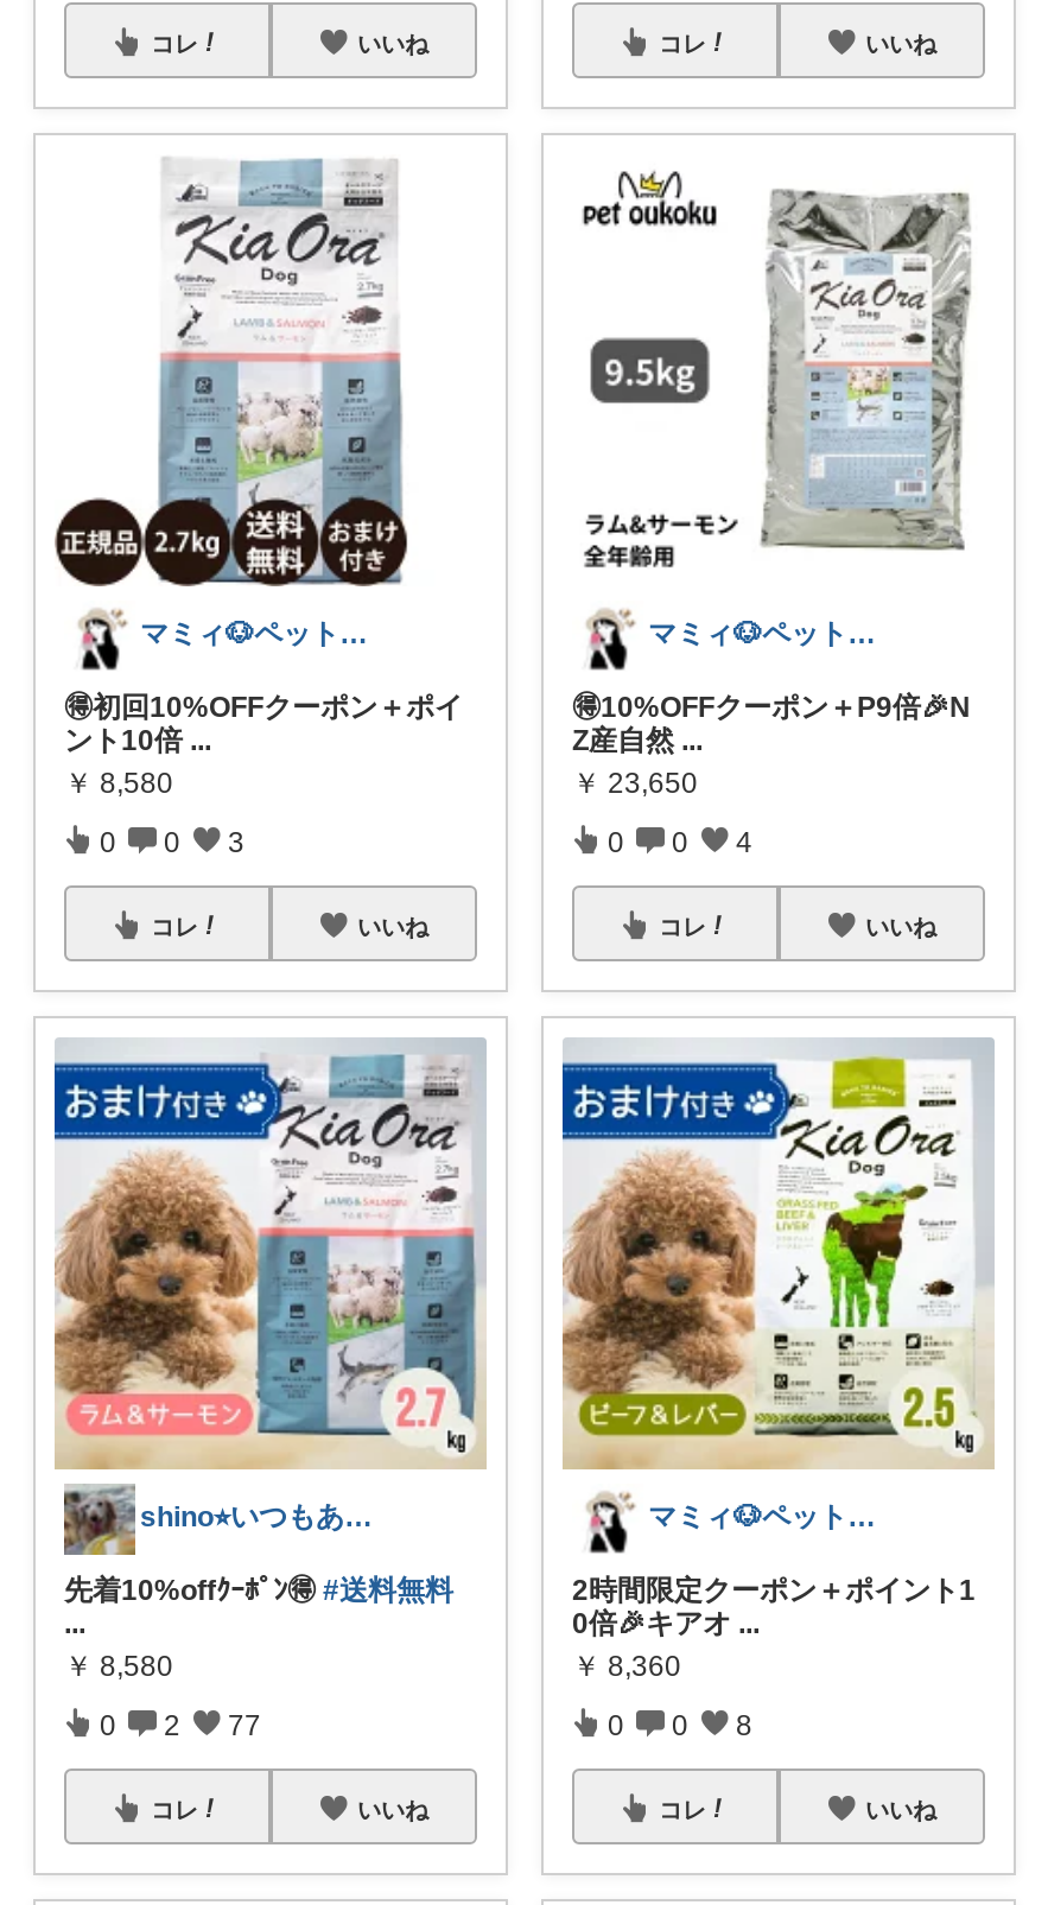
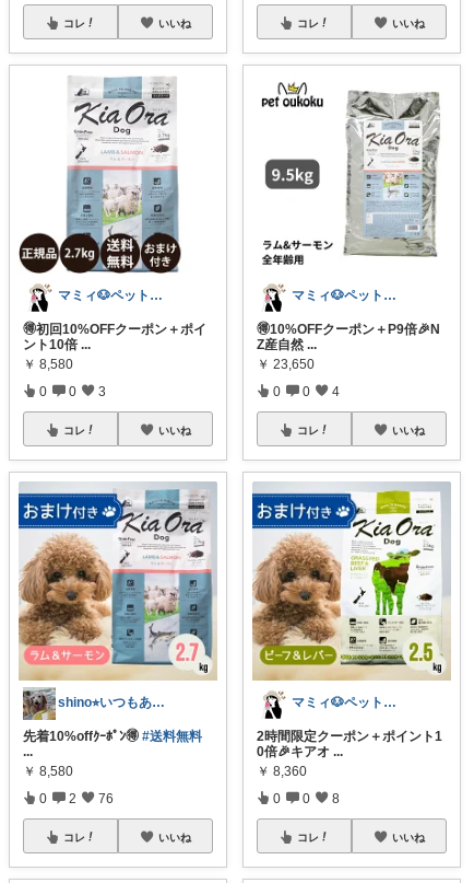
- 0 2 77
+ 0 2 76
